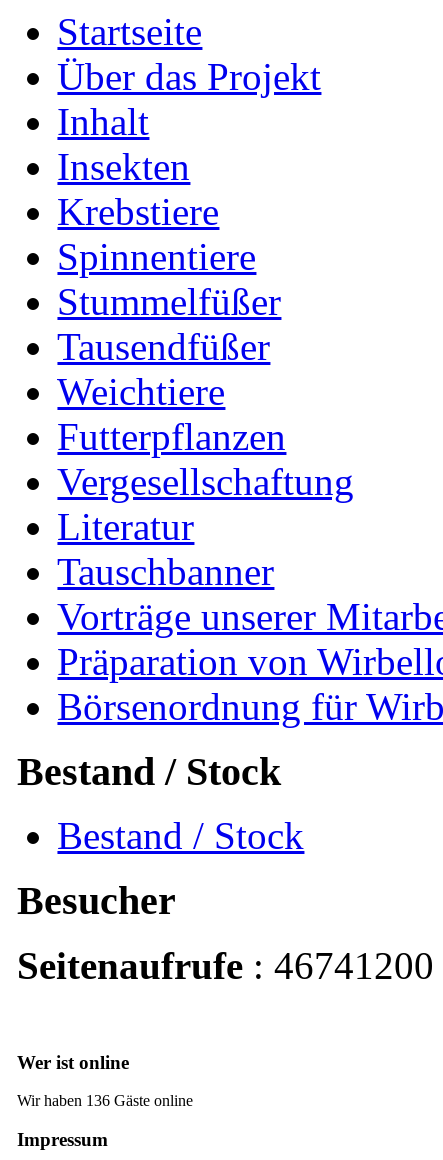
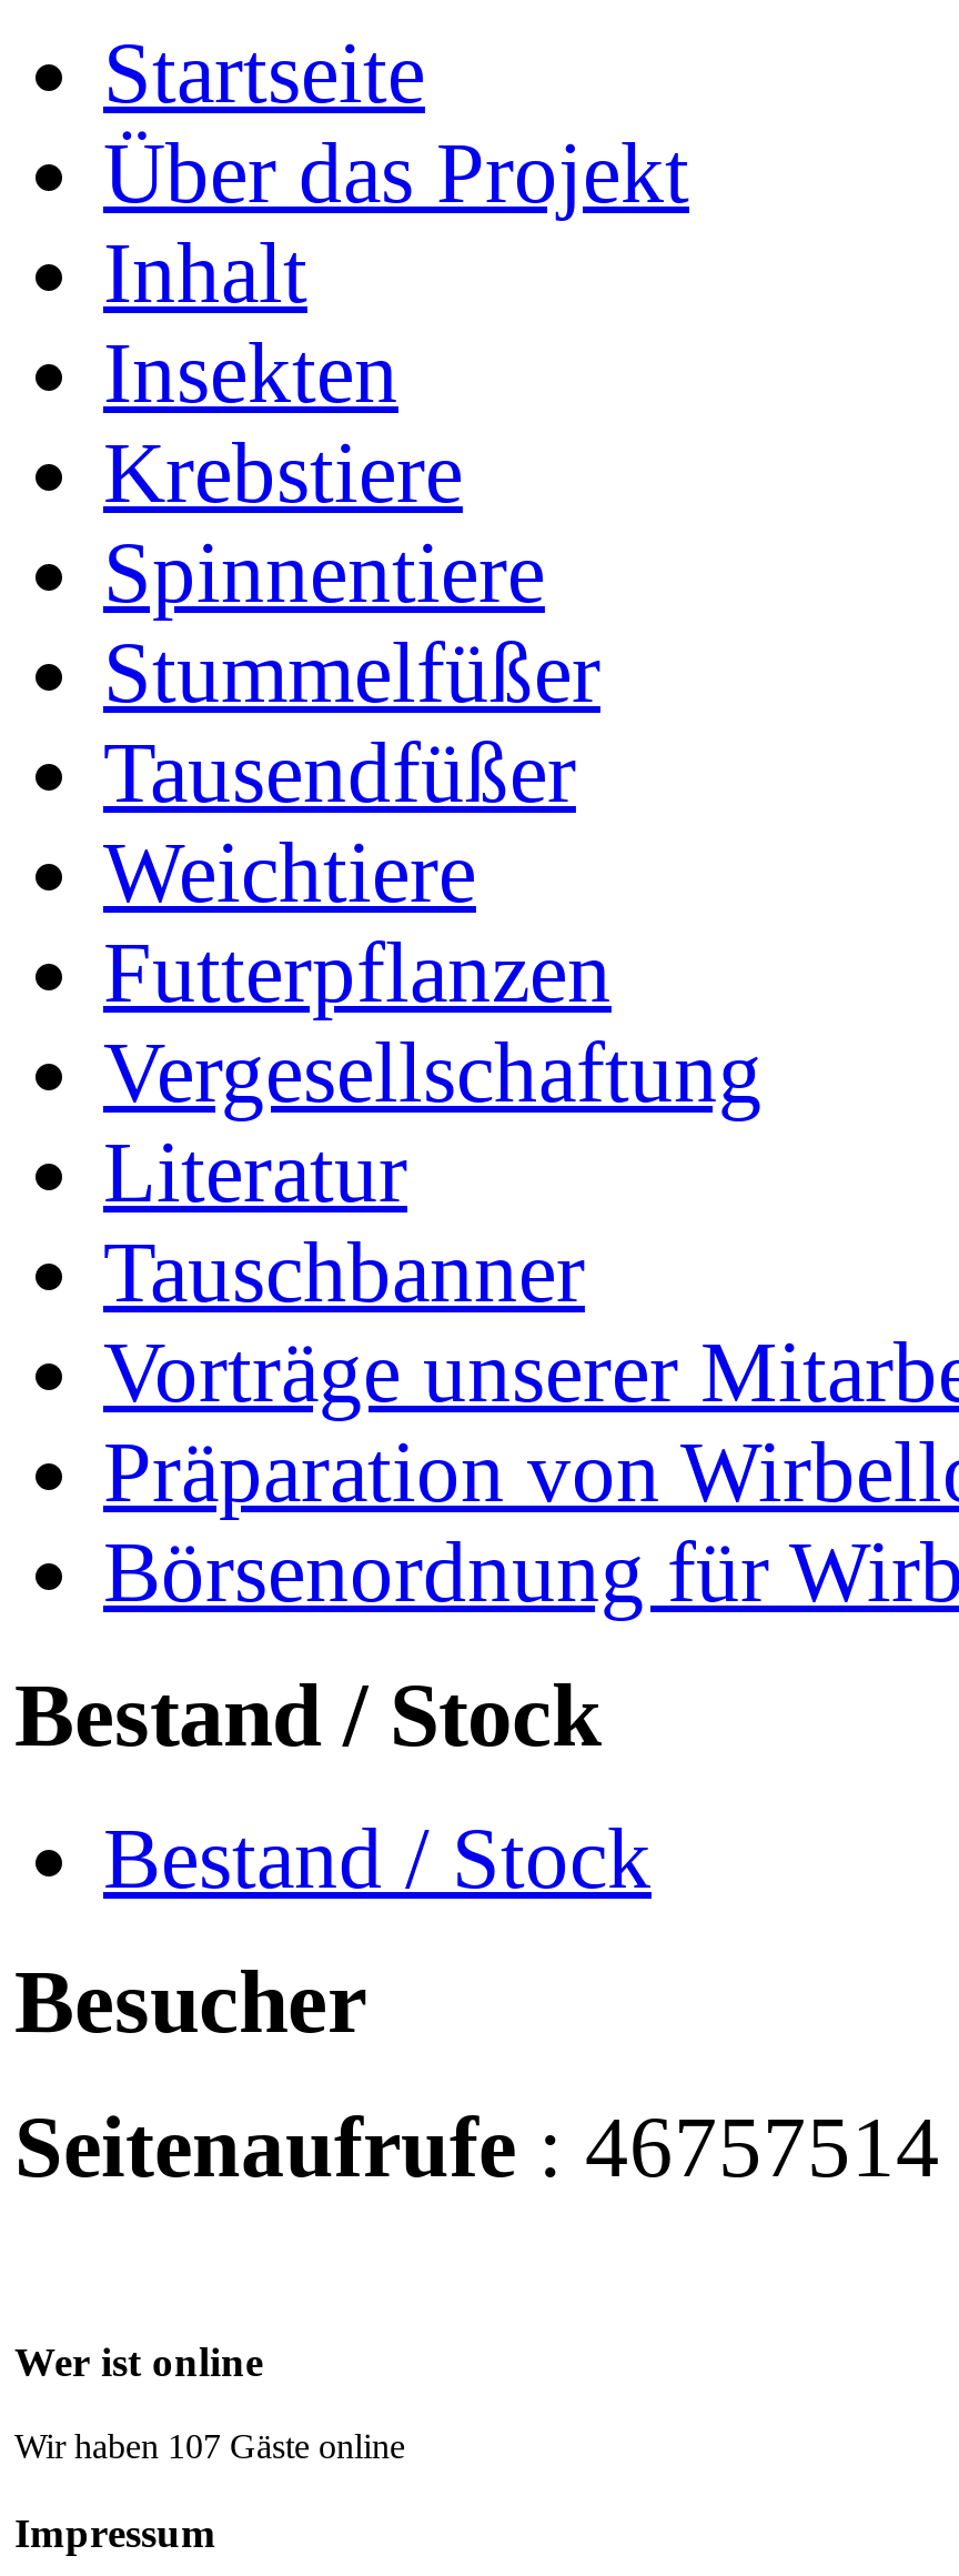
- Seitenaufrufe: 46741200
+ Seitenaufrufe: 46757514

- Wir haben 136 Gäste online
+ Wir haben 107 Gäste online
